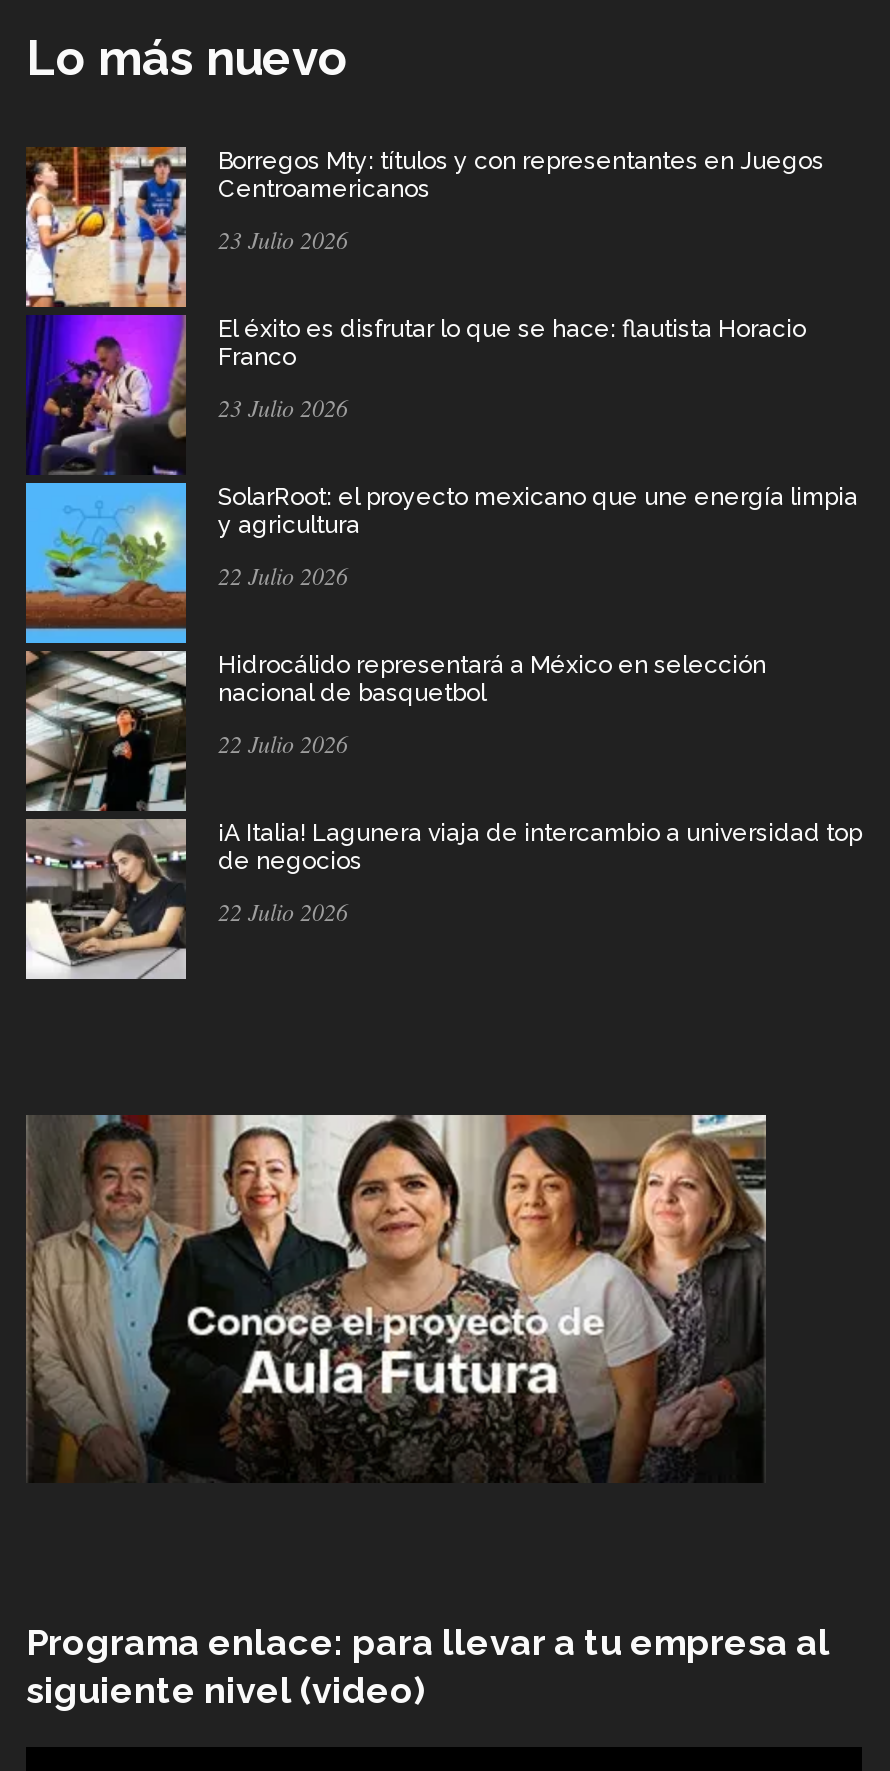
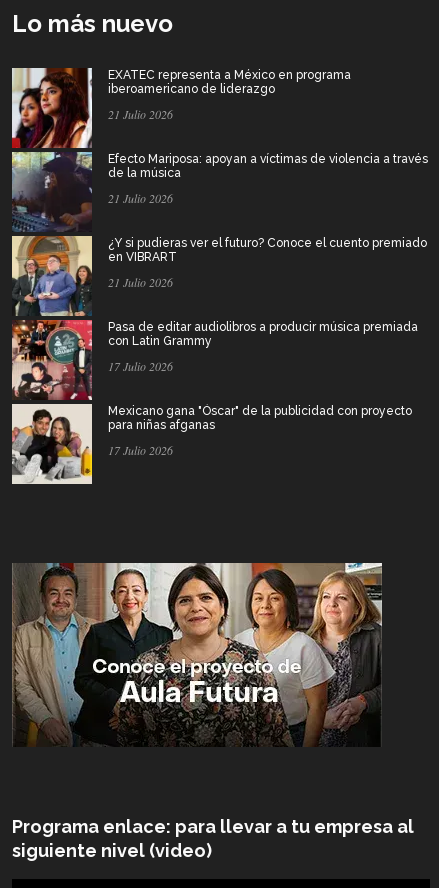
- [image]
- Borregos Mty: títulos y con representantes en Juegos
- Centroamericanos
+ [image]
+ EXATEC representa a México en programa
+ iberoamericano de liderazgo

- 23 Julio 2026
+ 21 Julio 2026

- El éxito es disfrutar lo que se hace: flautista Horacio
- Franco
+ Efecto Mariposa: apoyan a víctimas de violencia a través
+ de la música

- 23 Julio 2026
+ 21 Julio 2026

- SolarRoot: el proyecto mexicano que une energía limpia
- y agricultura
+ ¿Y si pudieras ver el futuro? Conoce el cuento premiado
+ en VIBRART

- 22 Julio 2026
+ 21 Julio 2026

- Hidrocálido representará a México en selección
- nacional de basquetbol
+ Pasa de editar audiolibros a producir música premiada
+ con Latin Grammy

- 22 Julio 2026
+ 17 Julio 2026

- ¡A Italia! Lagunera viaja de intercambio a universidad top
- de negocios
+ Mexicano gana "Óscar" de la publicidad con proyecto
+ para niñas afganas

- 22 Julio 2026
+ 17 Julio 2026
